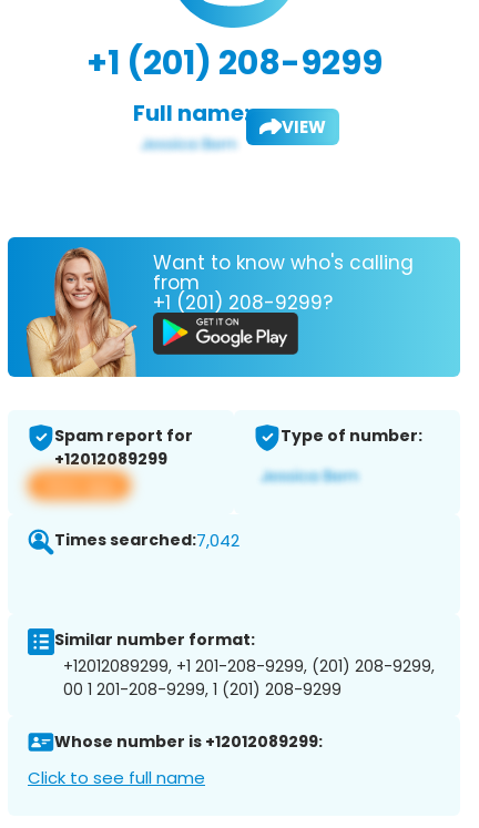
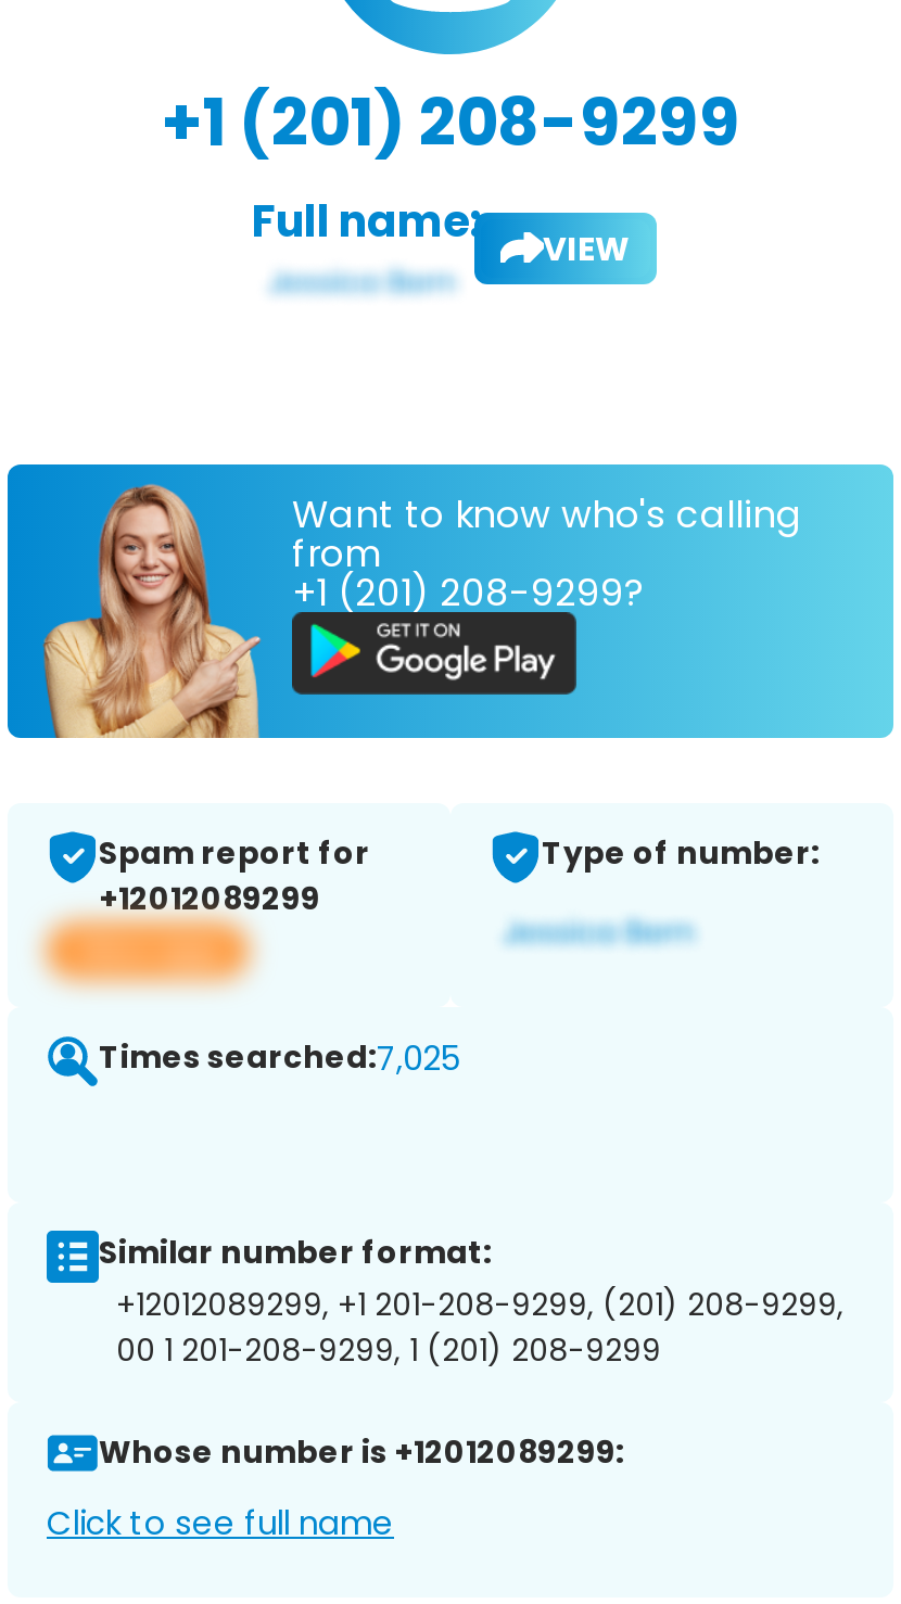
- Times searched:7,042
+ Times searched:7,025
